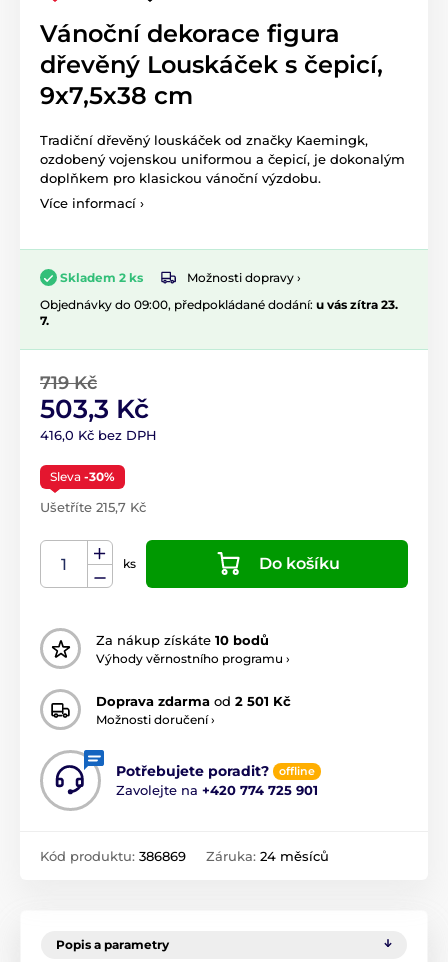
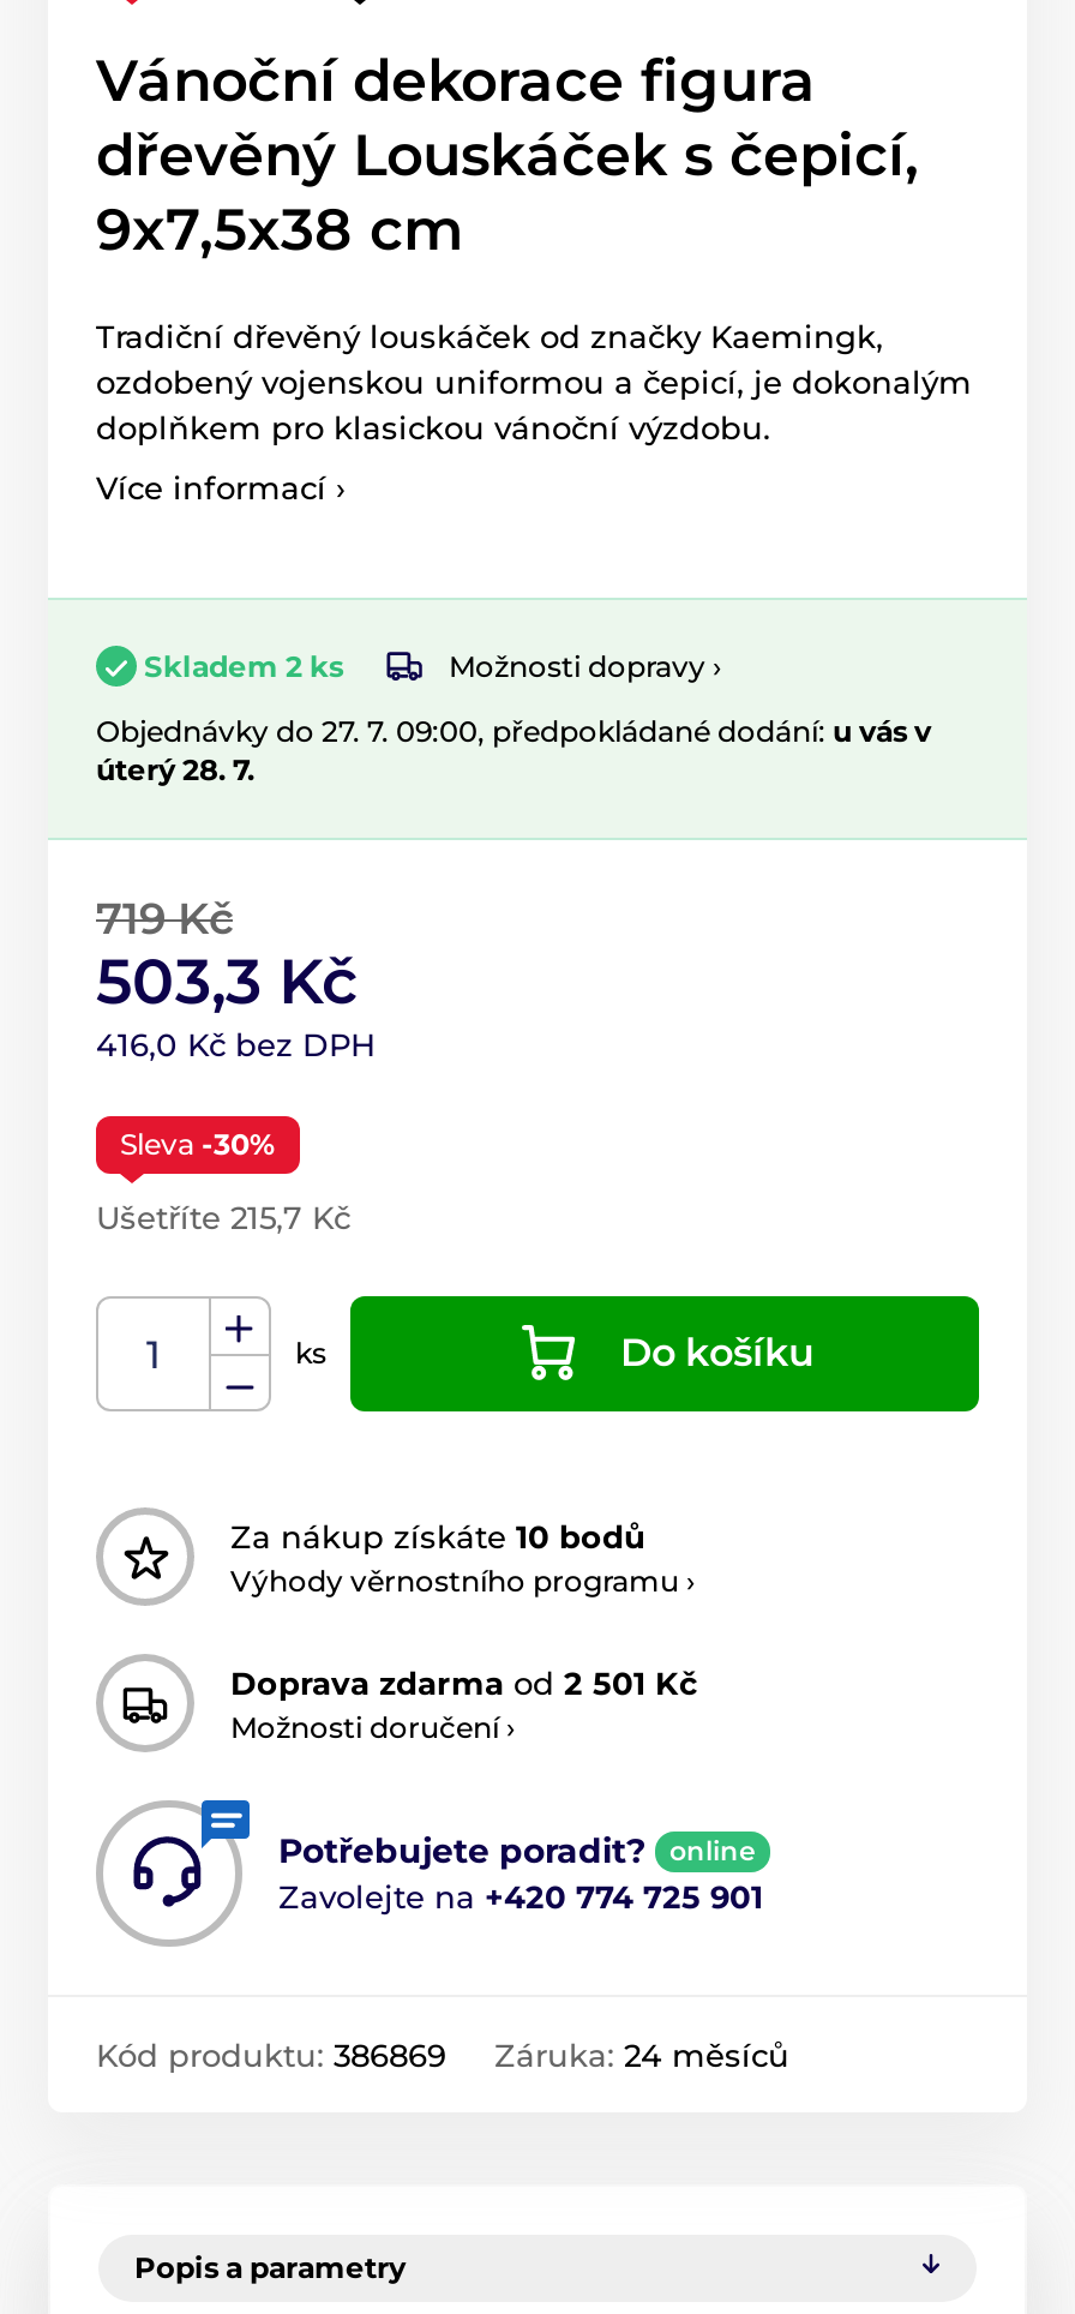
- Objednávky do 09:00, předpokládané dodání: u vás zítra 23.
- 7.
+ Objednávky do 27. 7. 09:00, předpokládané dodání: u vás v
+ úterý 28. 7.

- offline
+ online
